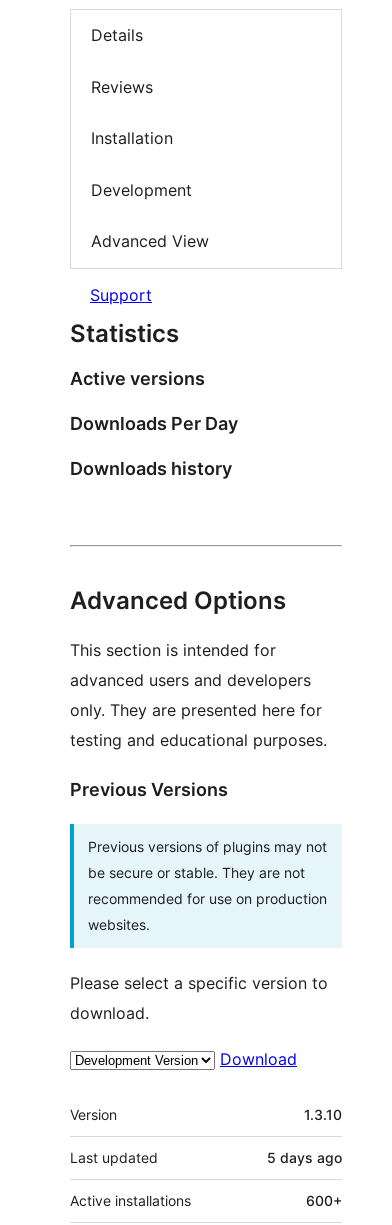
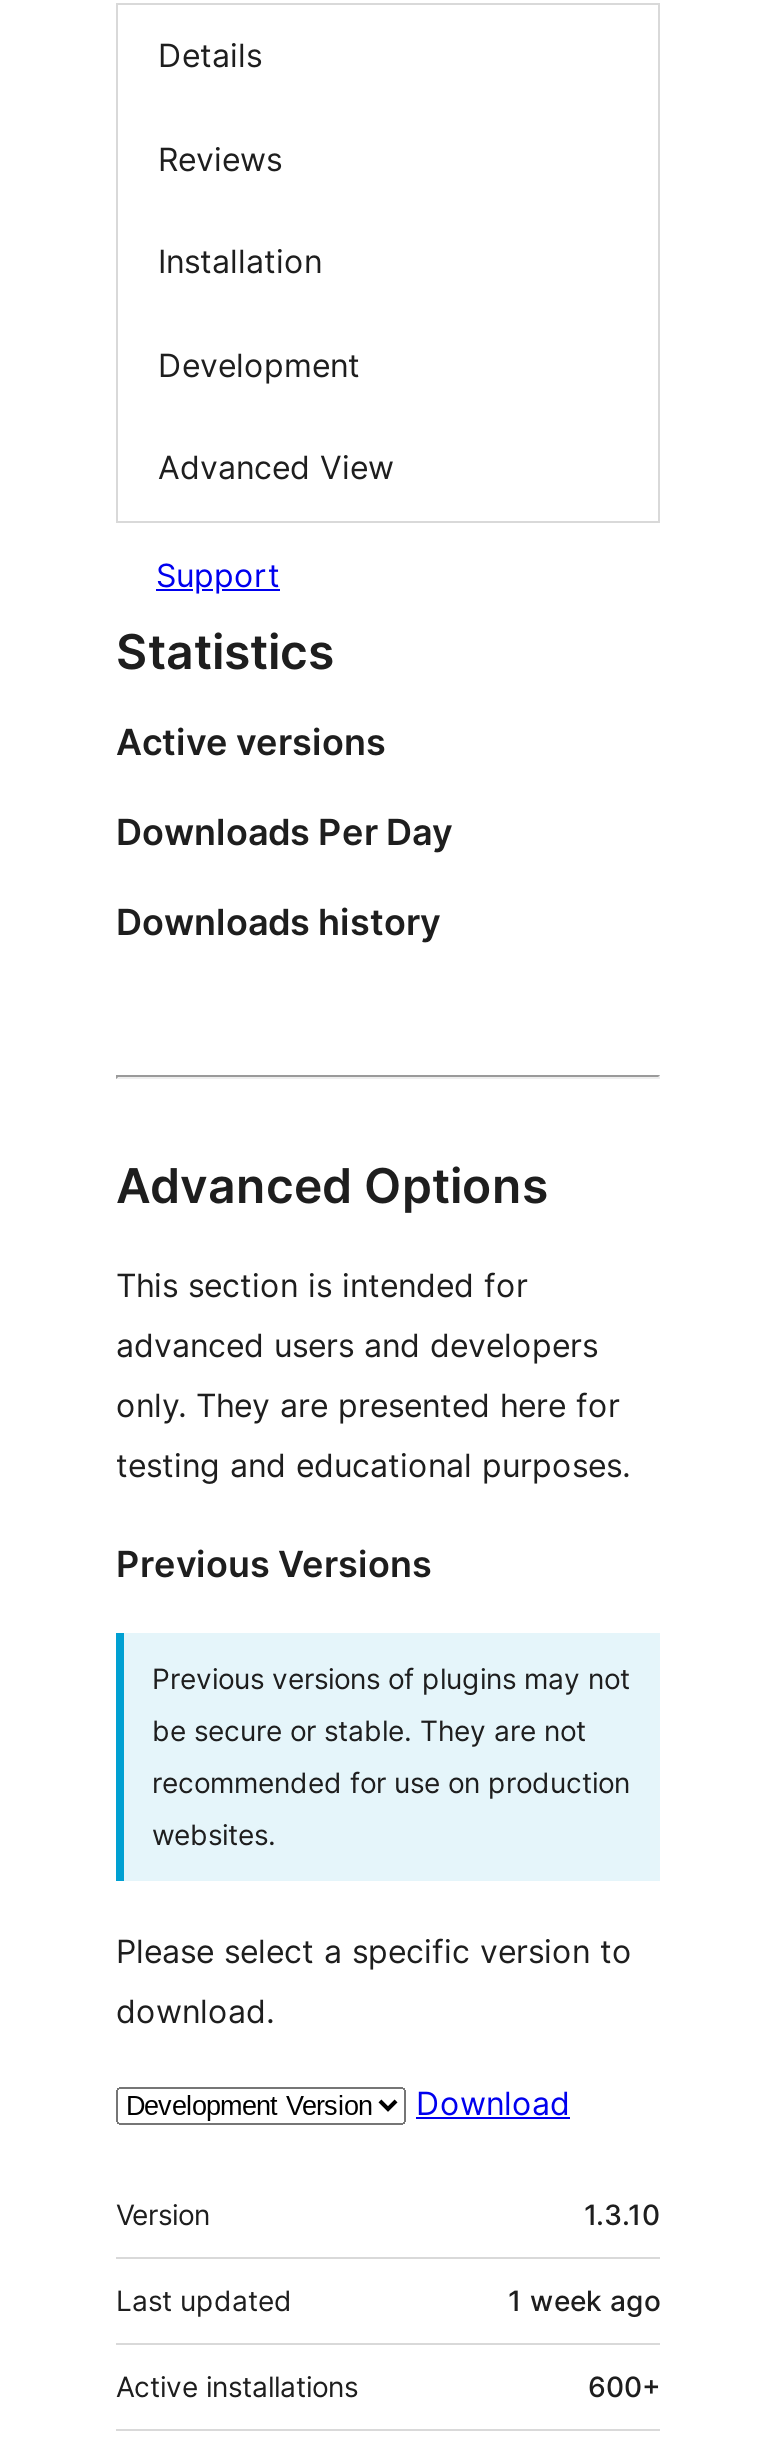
- 5 days ago
+ 1 week ago
